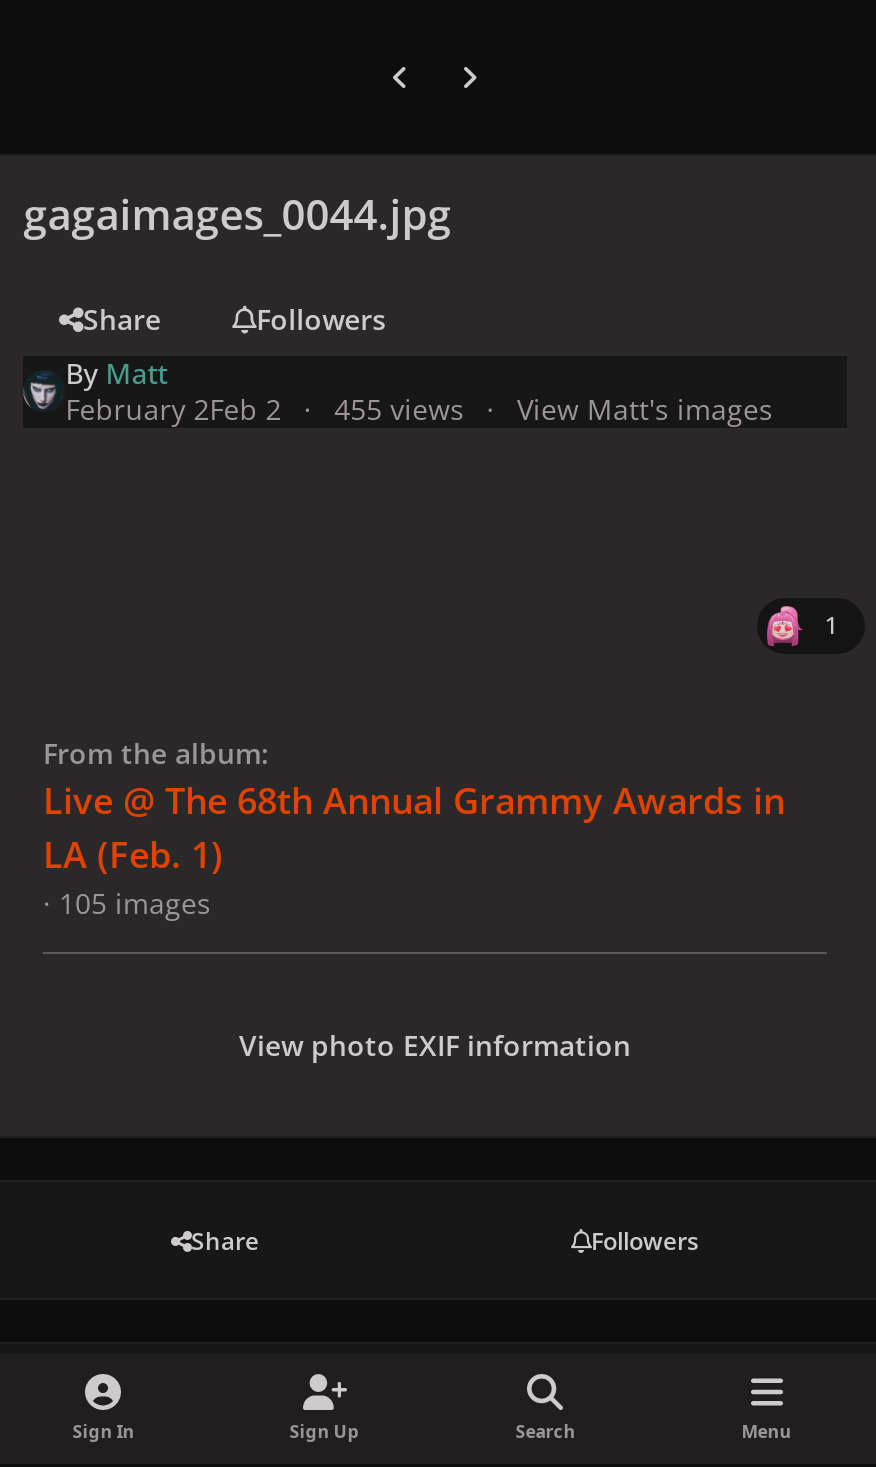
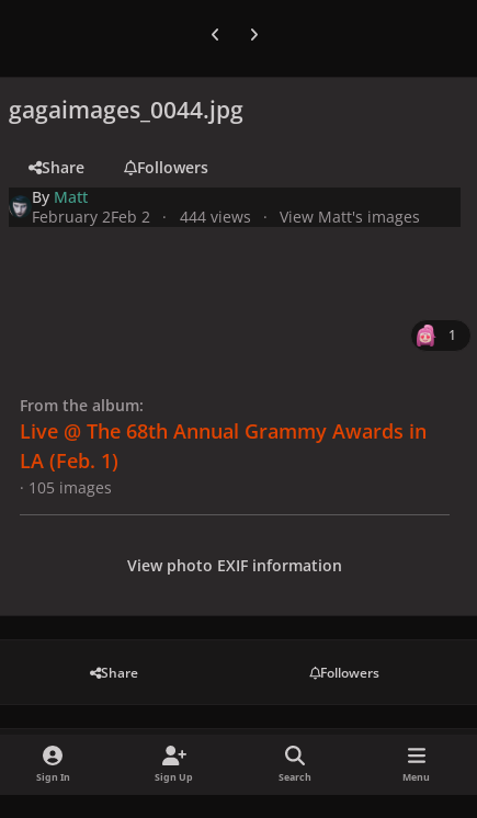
- February 2Feb 2 455 views View Matt's images
+ February 2Feb 2 444 views View Matt's images
